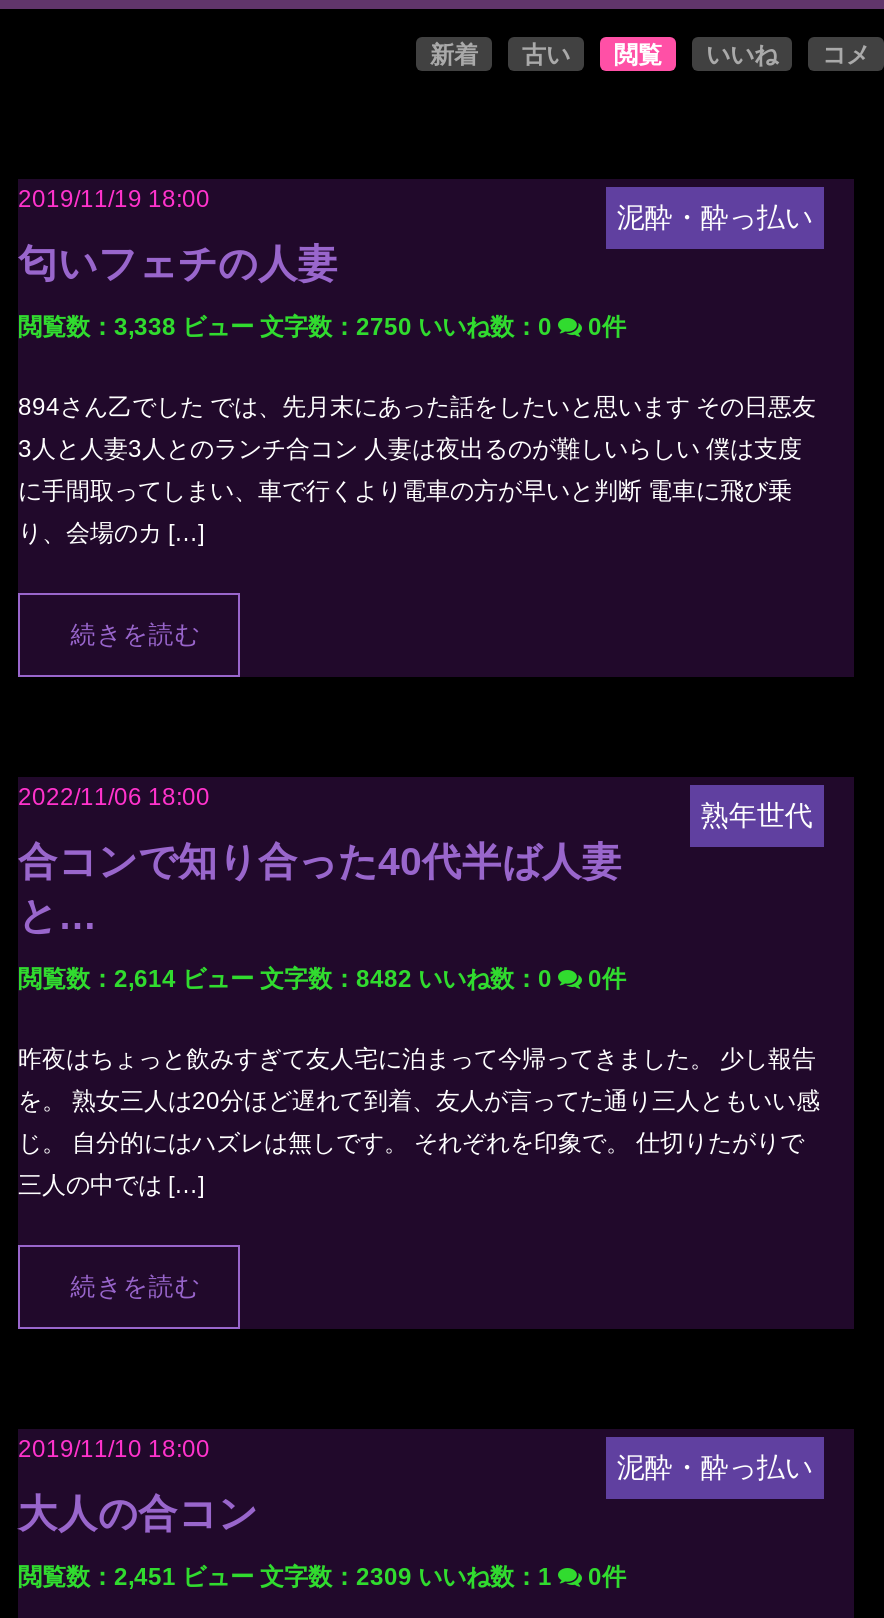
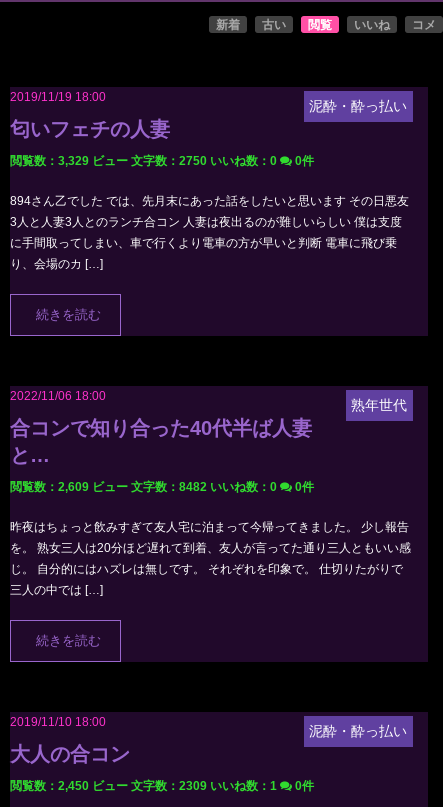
- 閲覧数：3,338 ビュー 文字数：2750 いいね数：0
+ 閲覧数：3,329 ビュー 文字数：2750 いいね数：0

- 閲覧数：2,614 ビュー 文字数：8482 いいね数：0
+ 閲覧数：2,609 ビュー 文字数：8482 いいね数：0

- 閲覧数：2,451 ビュー 文字数：2309 いいね数：1
+ 閲覧数：2,450 ビュー 文字数：2309 いいね数：1
